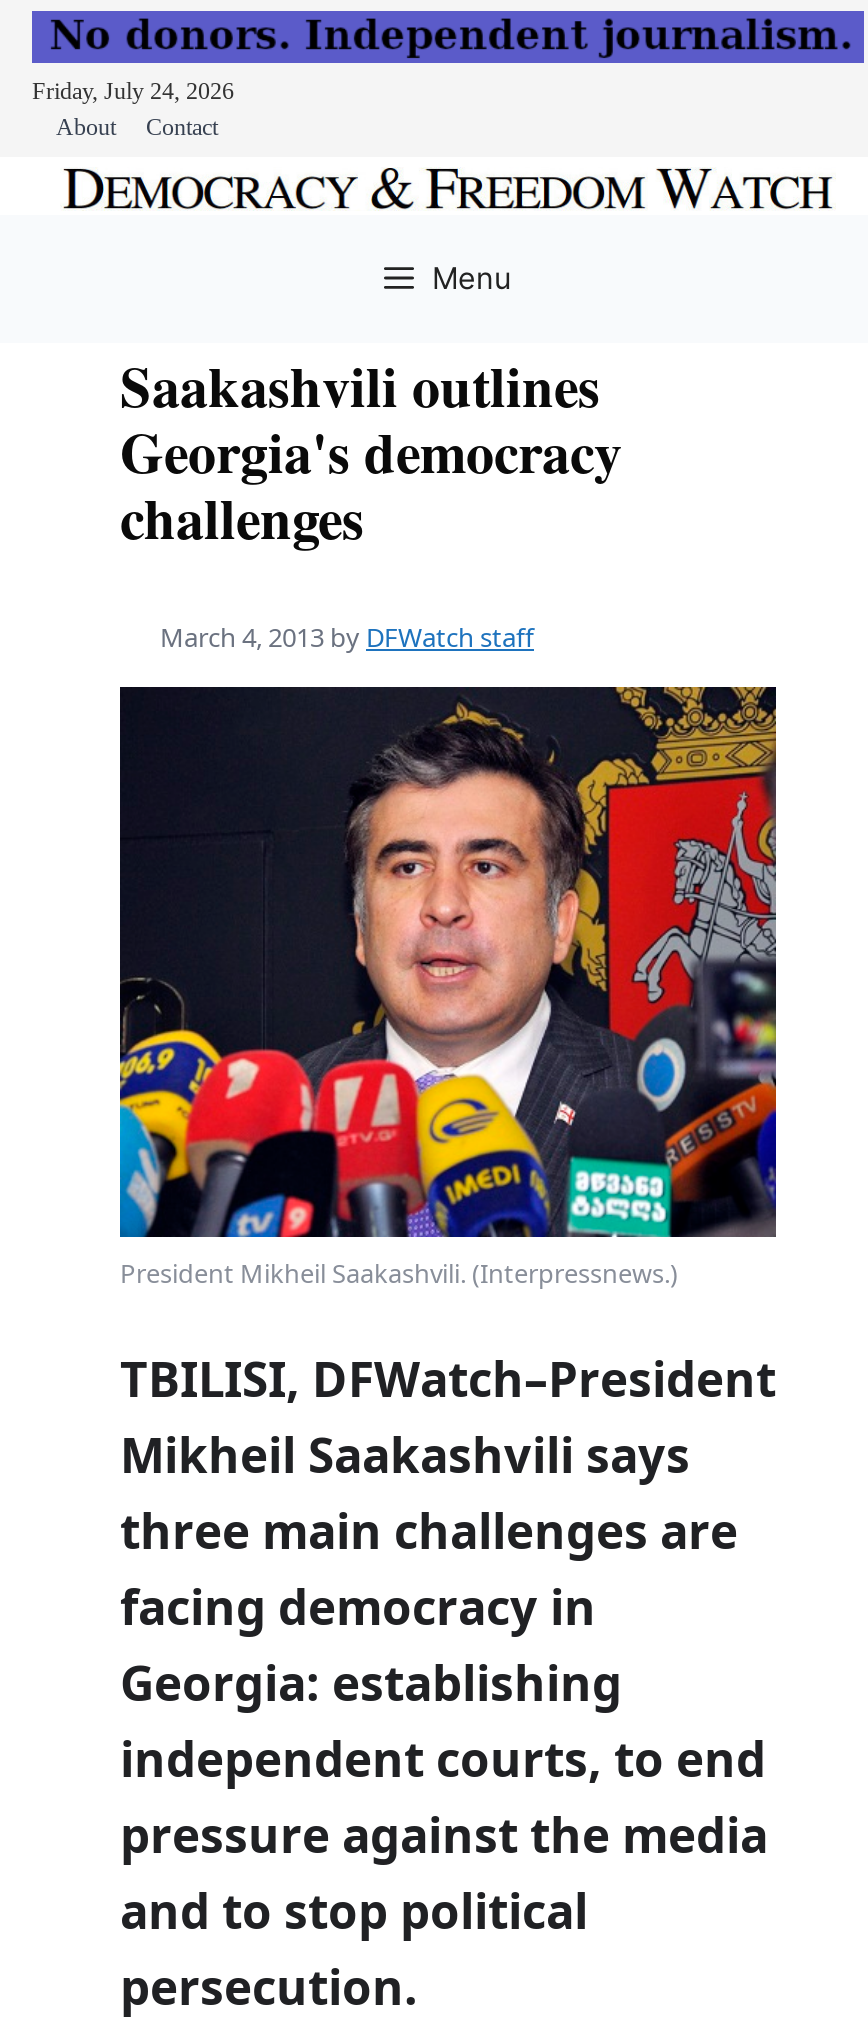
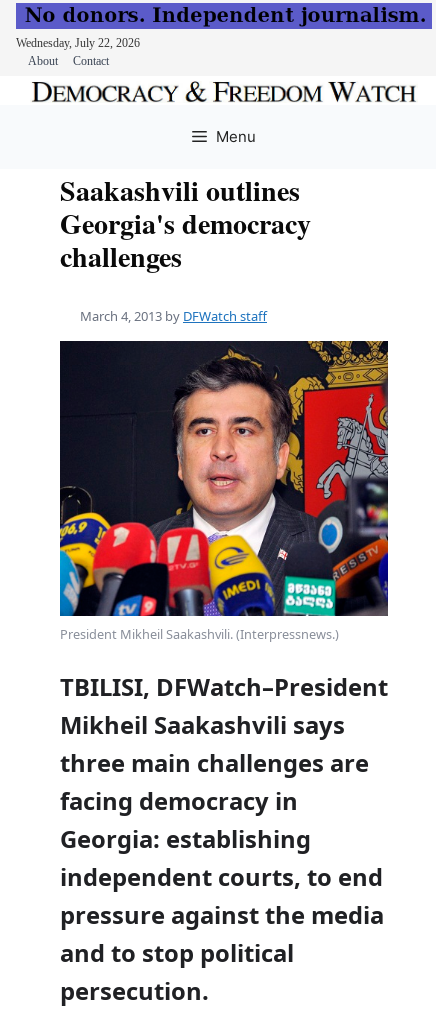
- Friday, July 24, 2026
+ Wednesday, July 22, 2026
